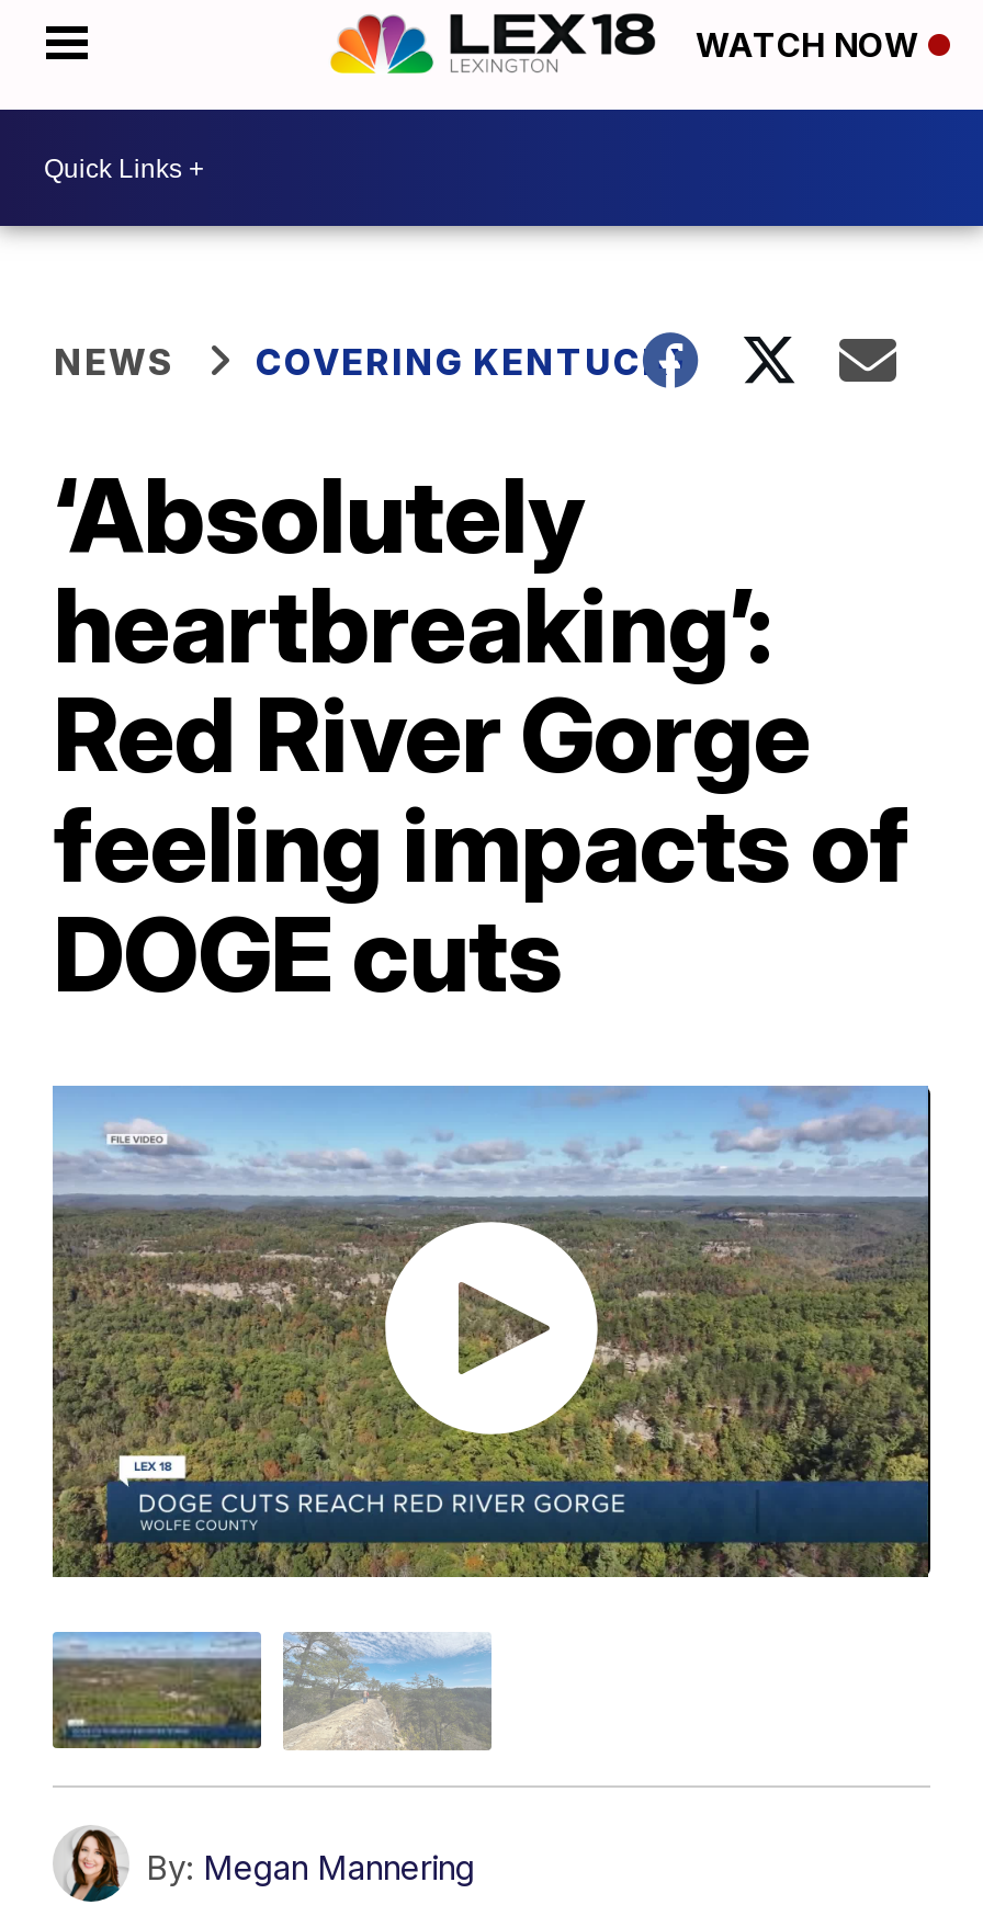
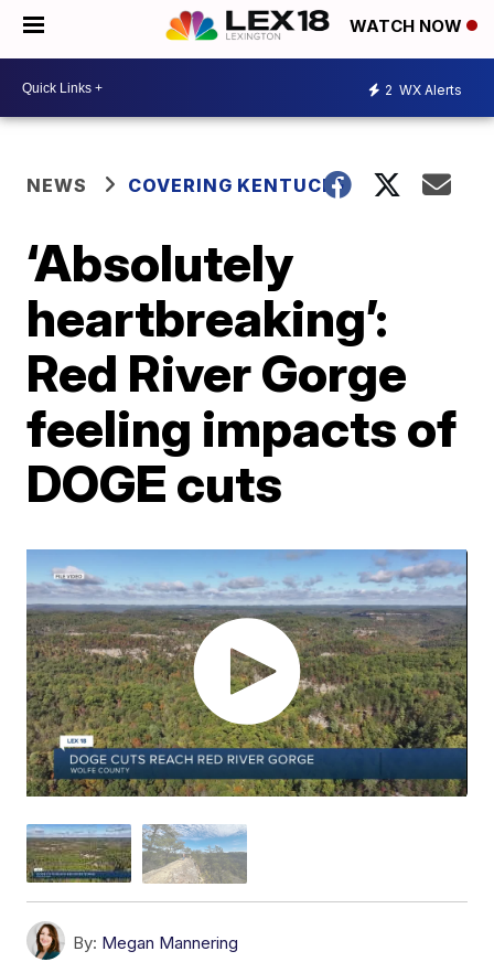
+ 2 WX Alerts
